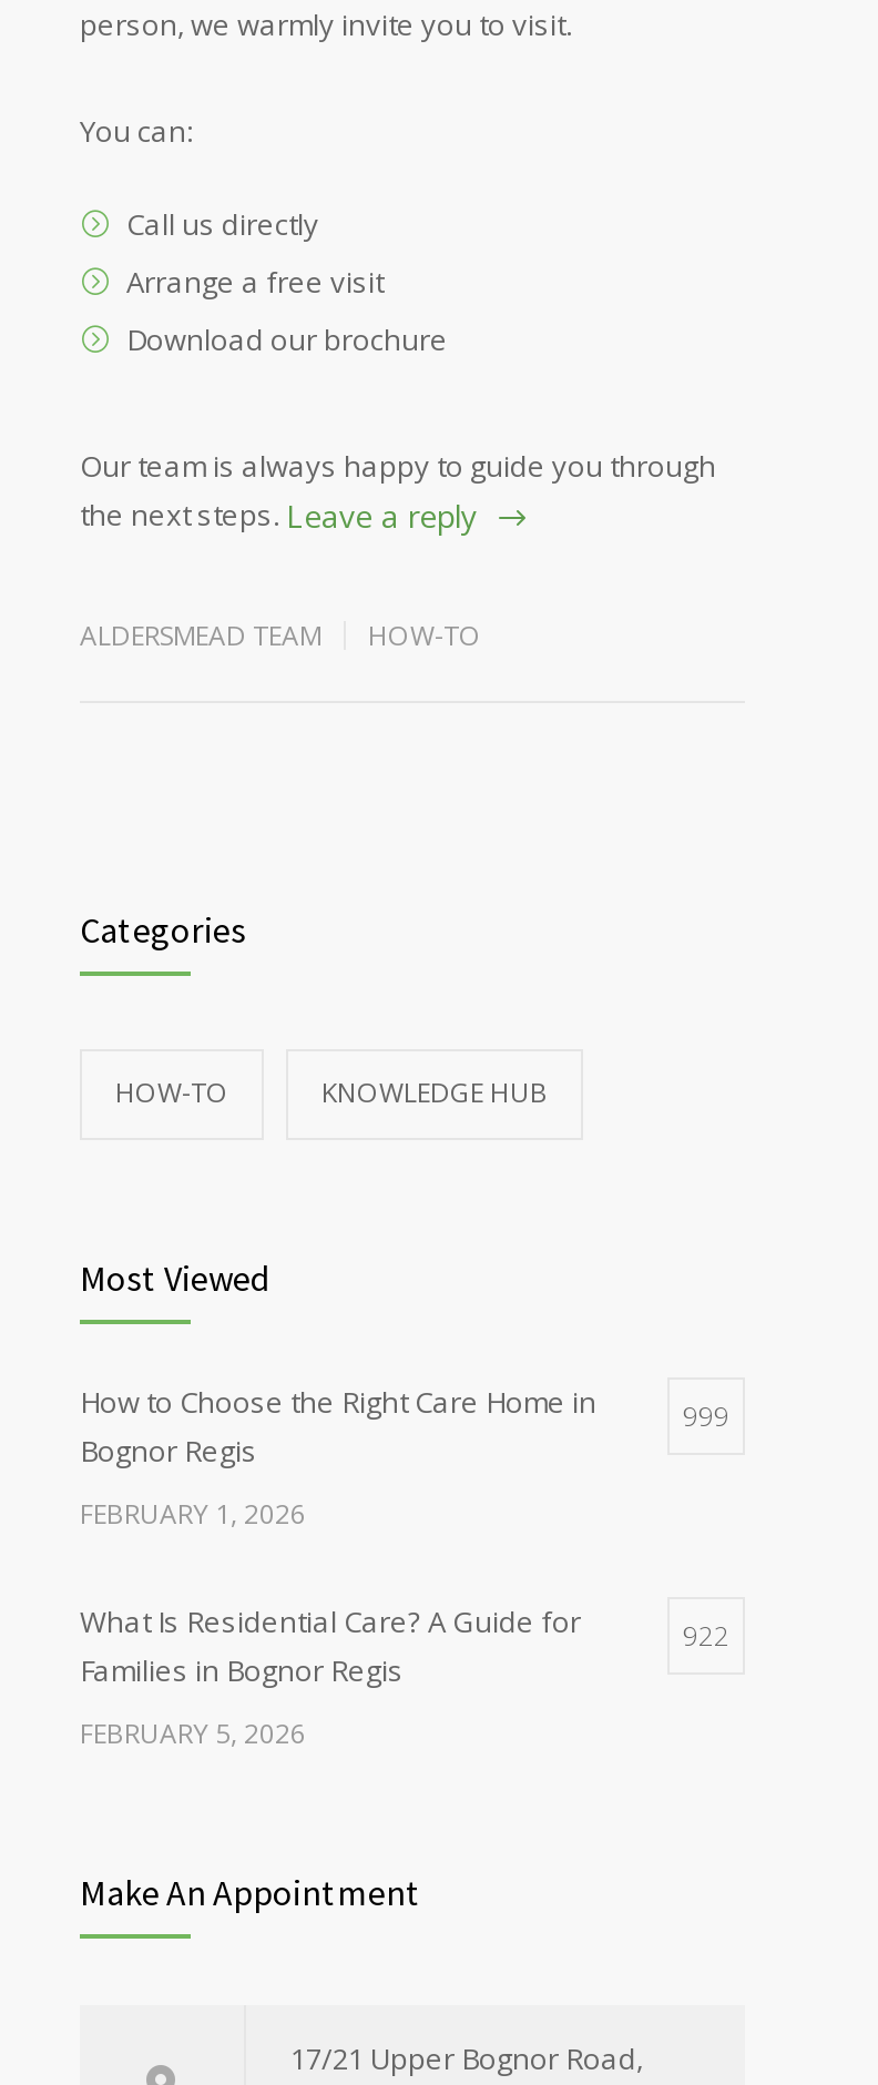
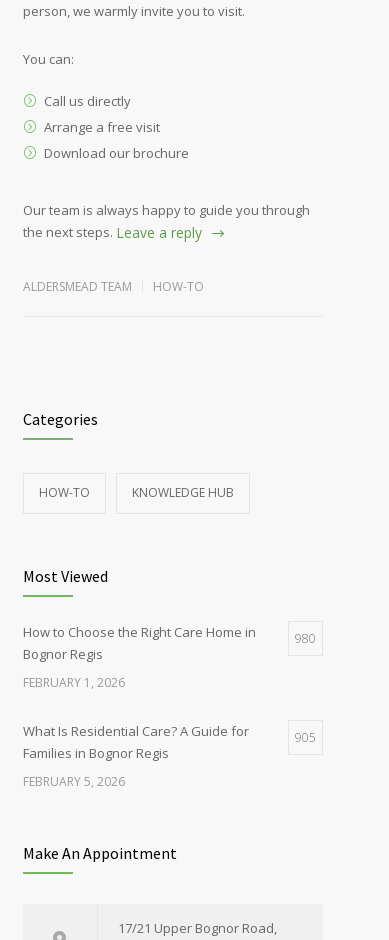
- 999
+ 980

- 922
+ 905
